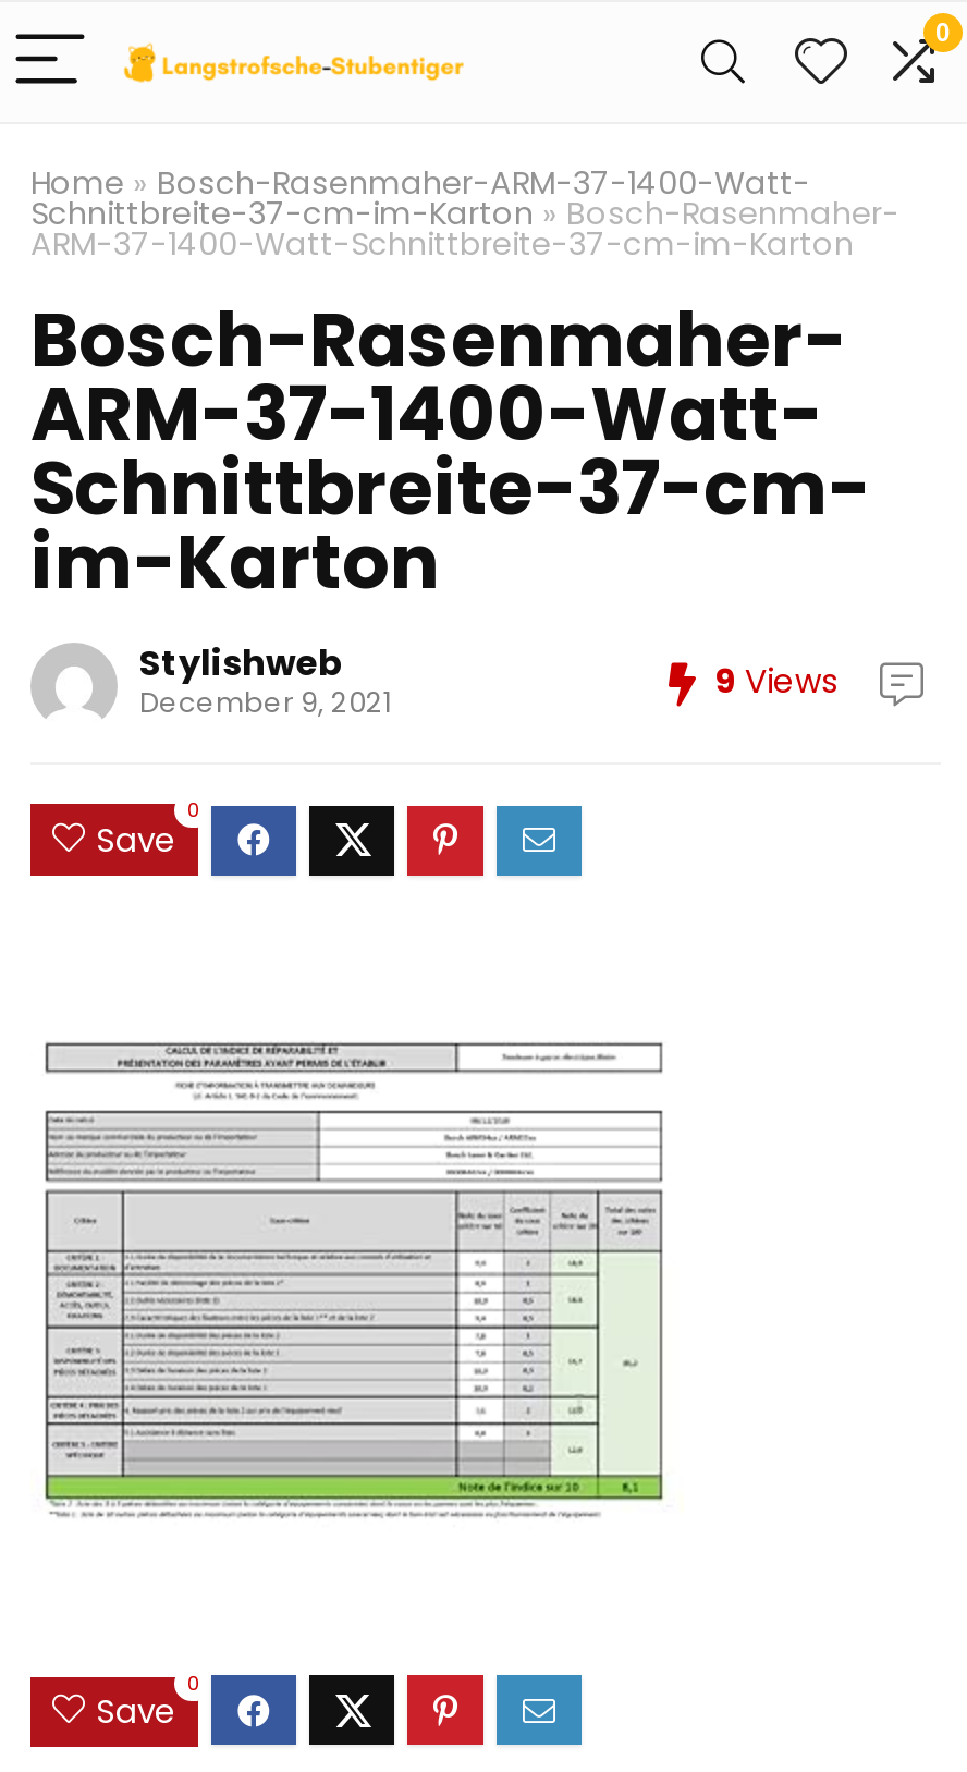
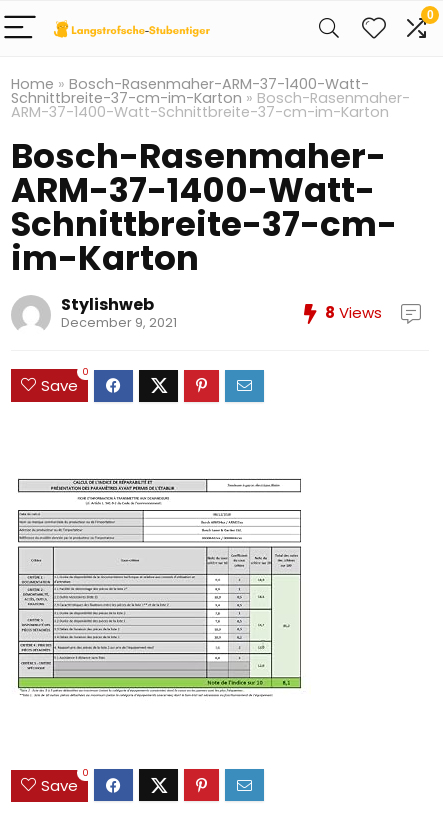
- 9 Views
+ 8 Views
